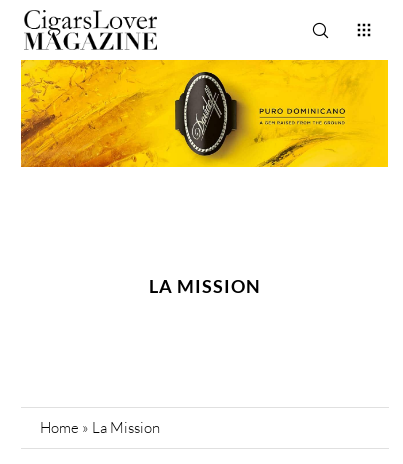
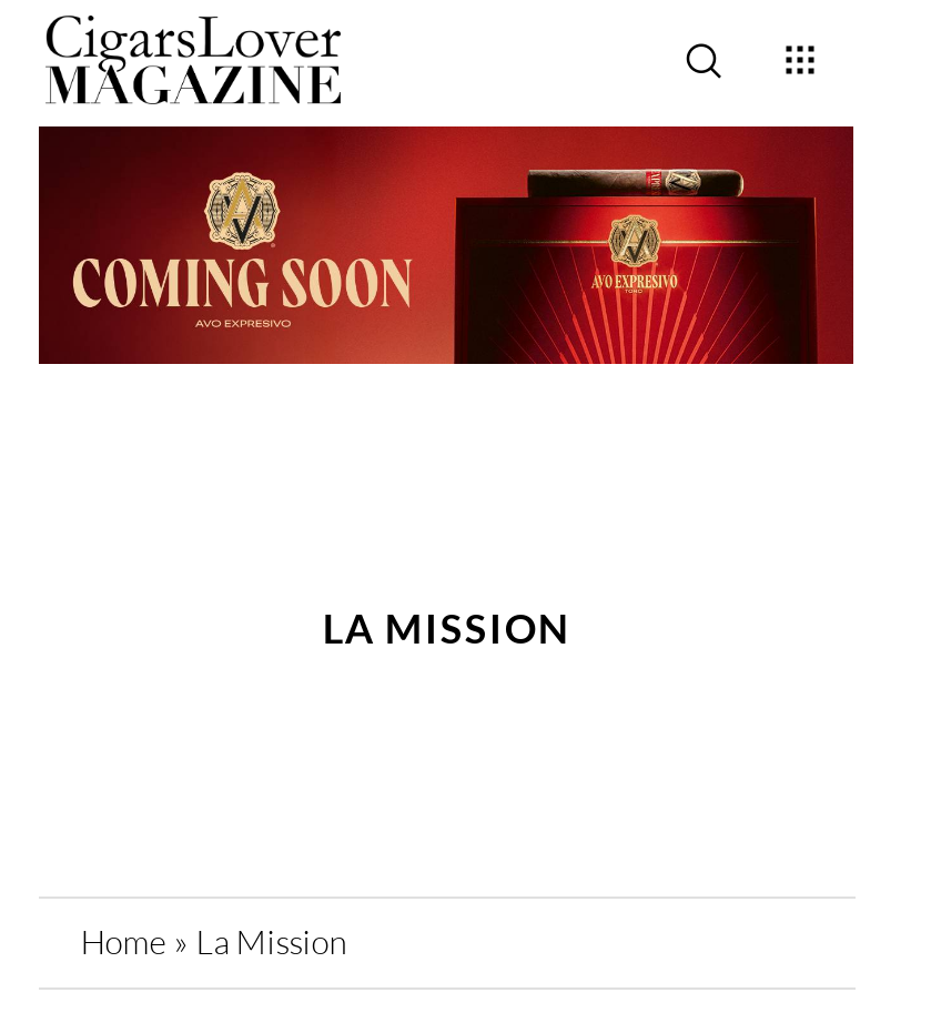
- [image]
+ [image]
